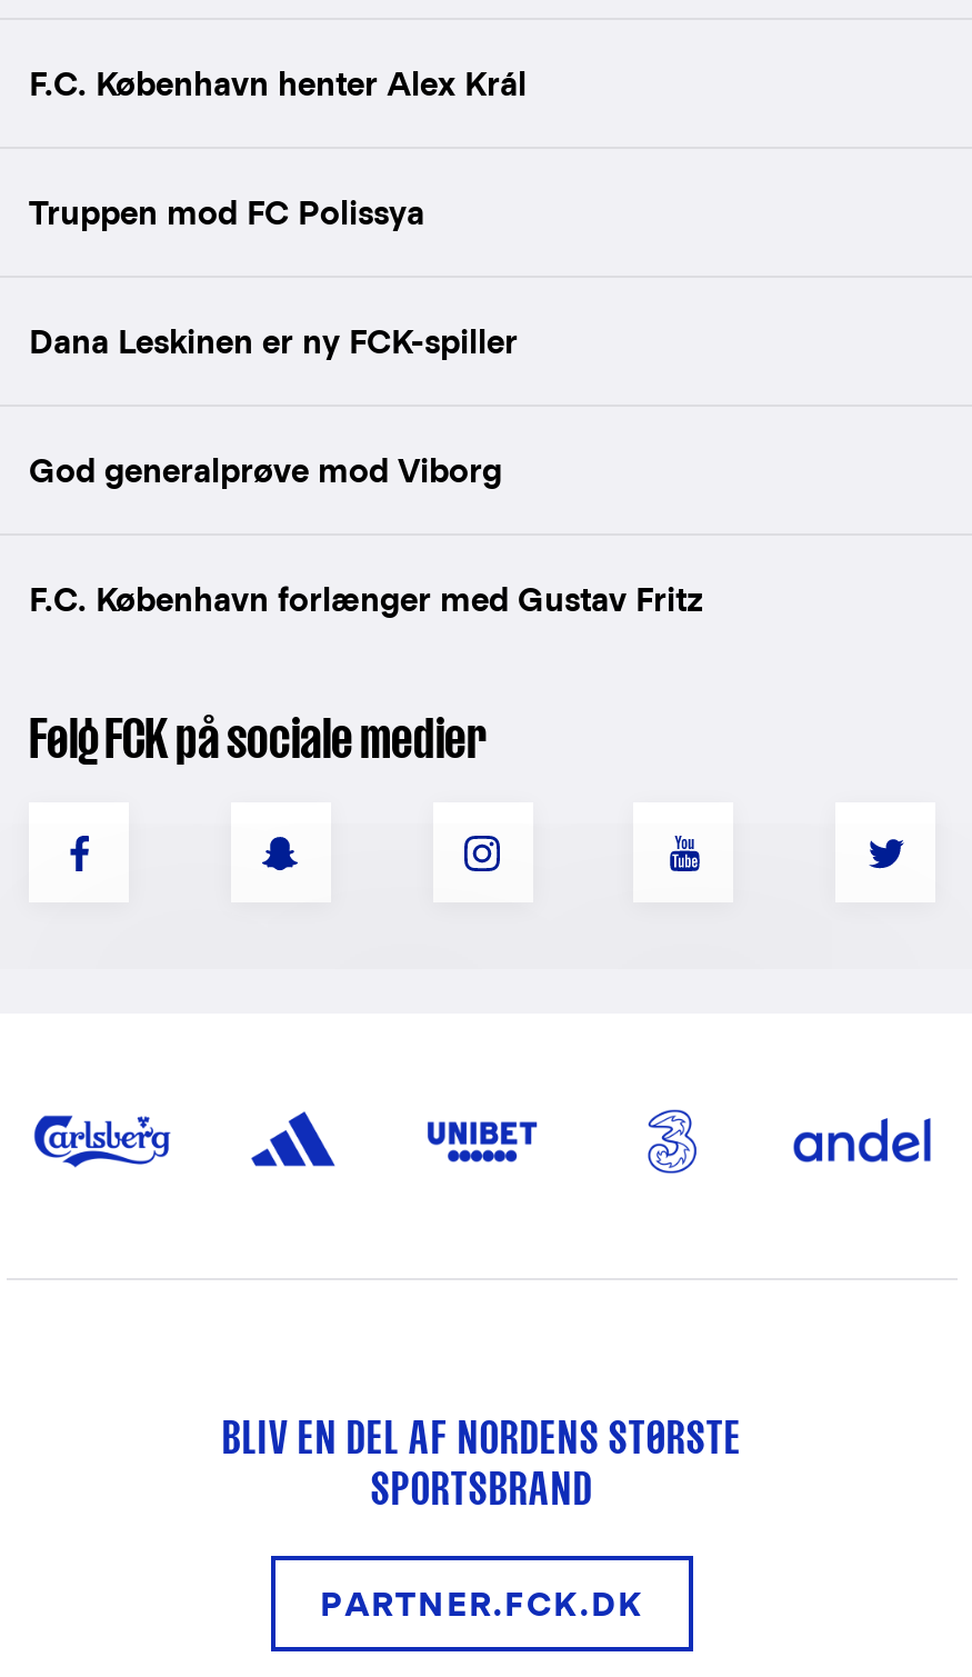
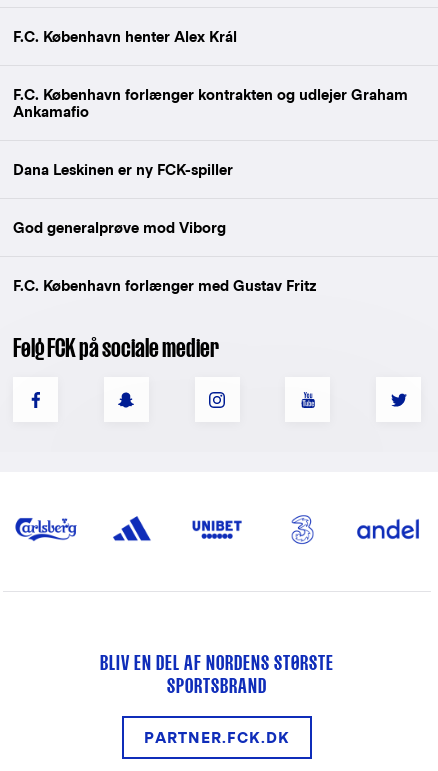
- Truppen mod FC Polissya
+ F.C. København forlænger kontrakten og udlejer Graham
+ Ankamafio
